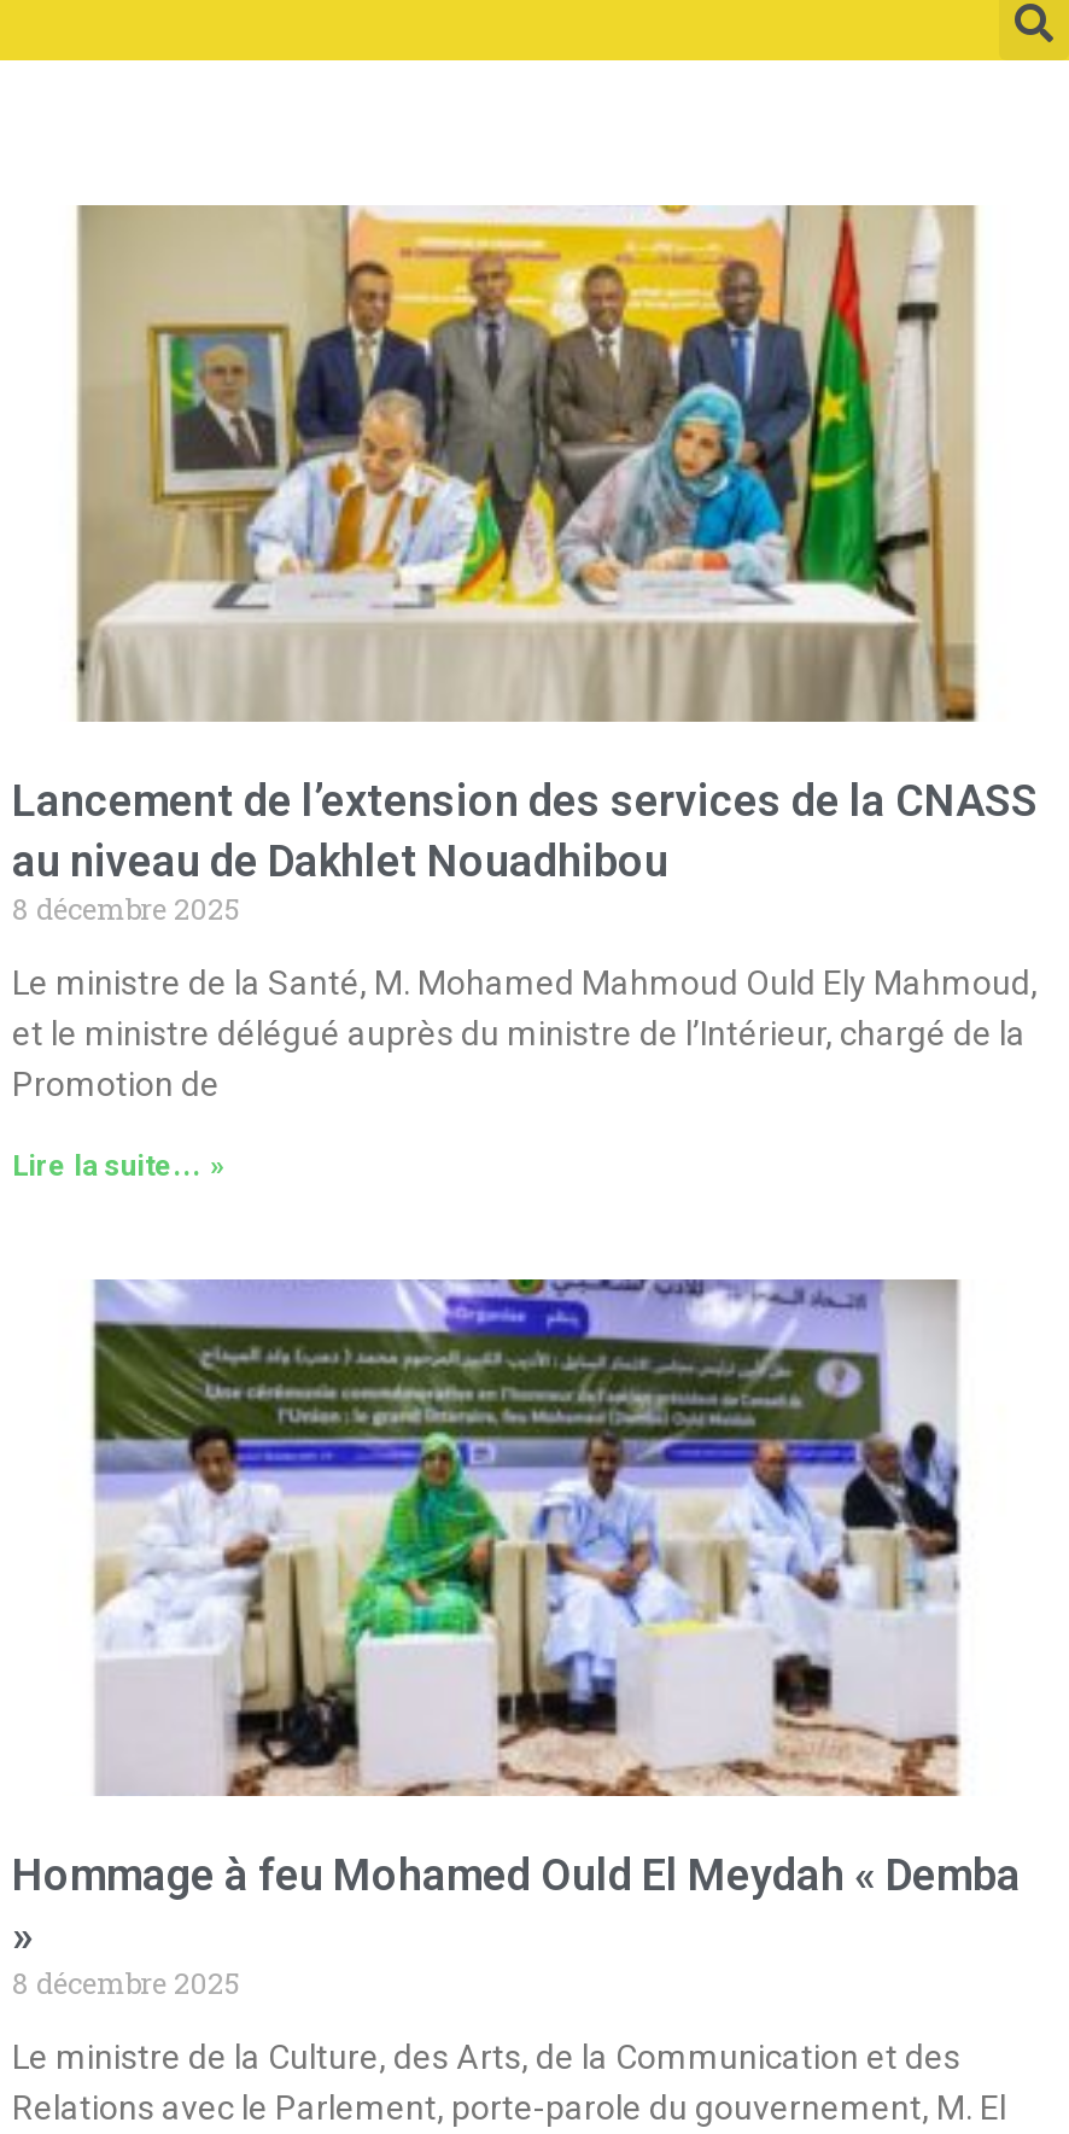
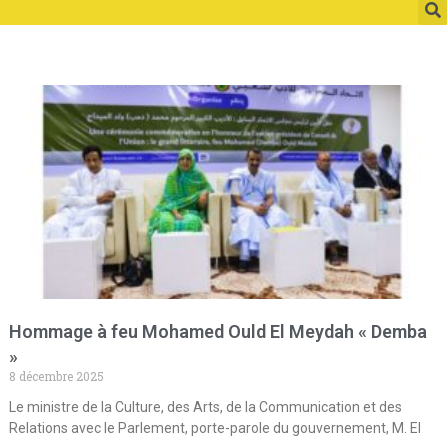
- [image]
- Lancement de l’extension des services de la CNASS
- au niveau de Dakhlet Nouadhibou
- 8 décembre 2025
- Le ministre de la Santé, M. Mohamed Mahmoud Ould Ely Mahmoud,
- et le ministre délégué auprès du ministre de l’Intérieur, chargé de la
- Promotion de
- Lire la suite... »
